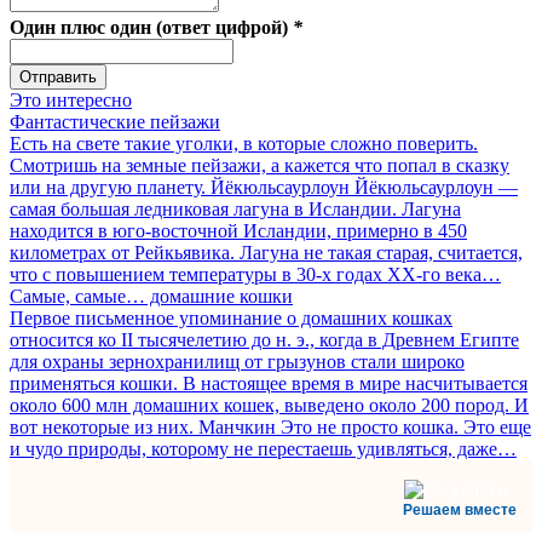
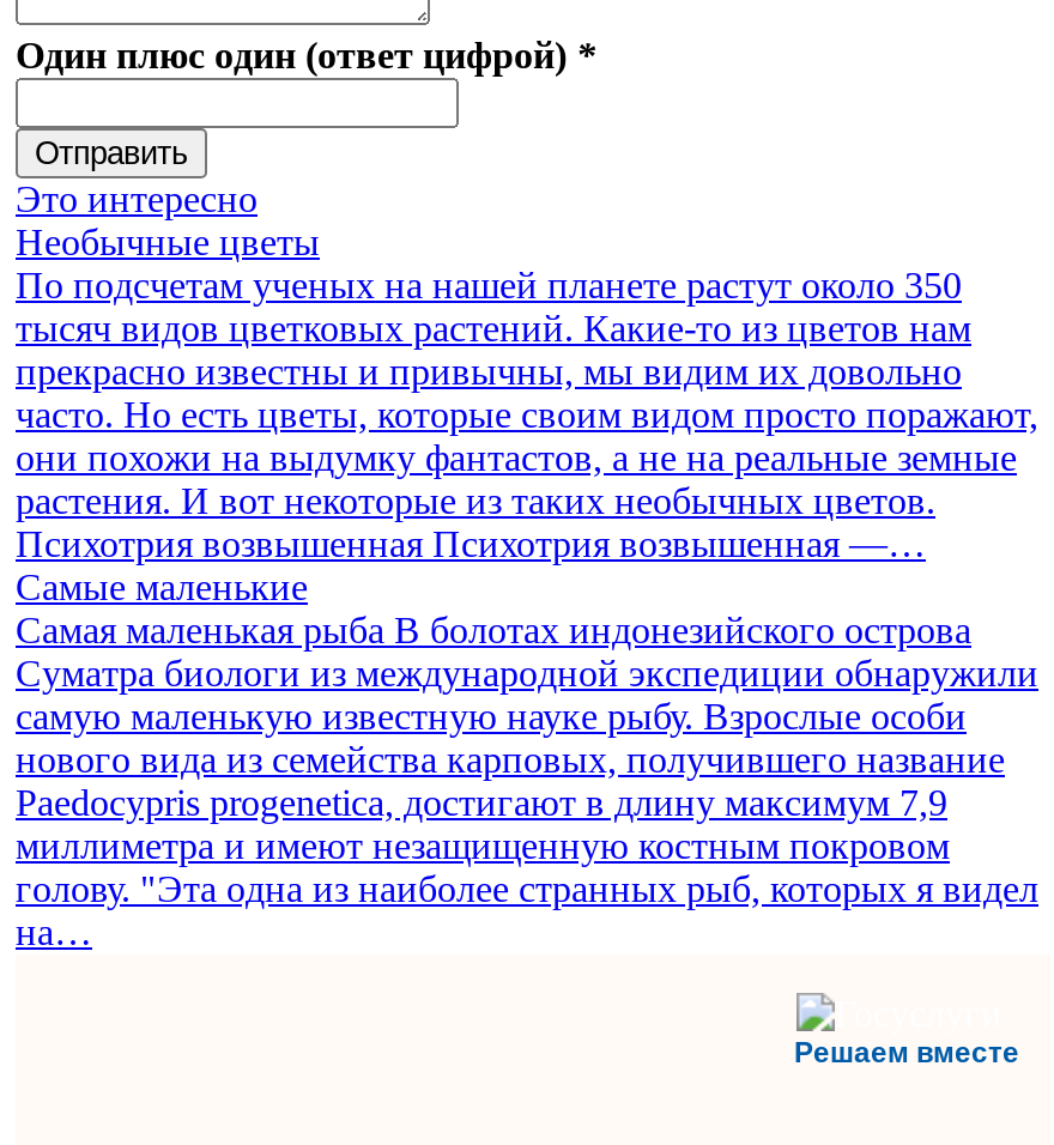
- Фантастические пейзажи
- Есть на свете такие уголки, в которые сложно поверить.
- Смотришь на земные пейзажи, а кажется что попал в сказку
- или на другую планету. Йёкюльсаурлоун Йёкюльсаурлоун —
- самая большая ледниковая лагуна в Исландии. Лагуна
- находится в юго-восточной Исландии, примерно в 450
- километрах от Рейкьявика. Лагуна не такая старая, считается,
- что с повышением температуры в 30-х годах XX-го века…
- Самые, самые… домашние кошки
- Первое письменное упоминание о домашних кошках
- относится ко II тысячелетию до н. э., когда в Древнем Египте
- для охраны зернохранилищ от грызунов стали широко
- применяться кошки. В настоящее время в мире насчитывается
- около 600 млн домашних кошек, выведено около 200 пород. И
- вот некоторые из них. Манчкин Это не просто кошка. Это еще
- и чудо природы, которому не перестаешь удивляться, даже…
+ Необычные цветы
+ По подсчетам ученых на нашей планете растут около 350
+ тысяч видов цветковых растений. Какие-то из цветов нам
+ прекрасно известны и привычны, мы видим их довольно
+ часто. Но есть цветы, которые своим видом просто поражают,
+ они похожи на выдумку фантастов, а не на реальные земные
+ растения. И вот некоторые из таких необычных цветов.
+ Психотрия возвышенная Психотрия возвышенная —…
+ Самые маленькие
+ Самая маленькая рыба В болотах индонезийского острова
+ Суматра биологи из международной экспедиции обнаружили
+ самую маленькую известную науке рыбу. Взрослые особи
+ нового вида из семейства карповых, получившего название
+ Paedocypris progenetica, достигают в длину максимум 7,9
+ миллиметра и имеют незащищенную костным покровом
+ голову. "Эта одна из наиболее странных рыб, которых я видел
+ на…
